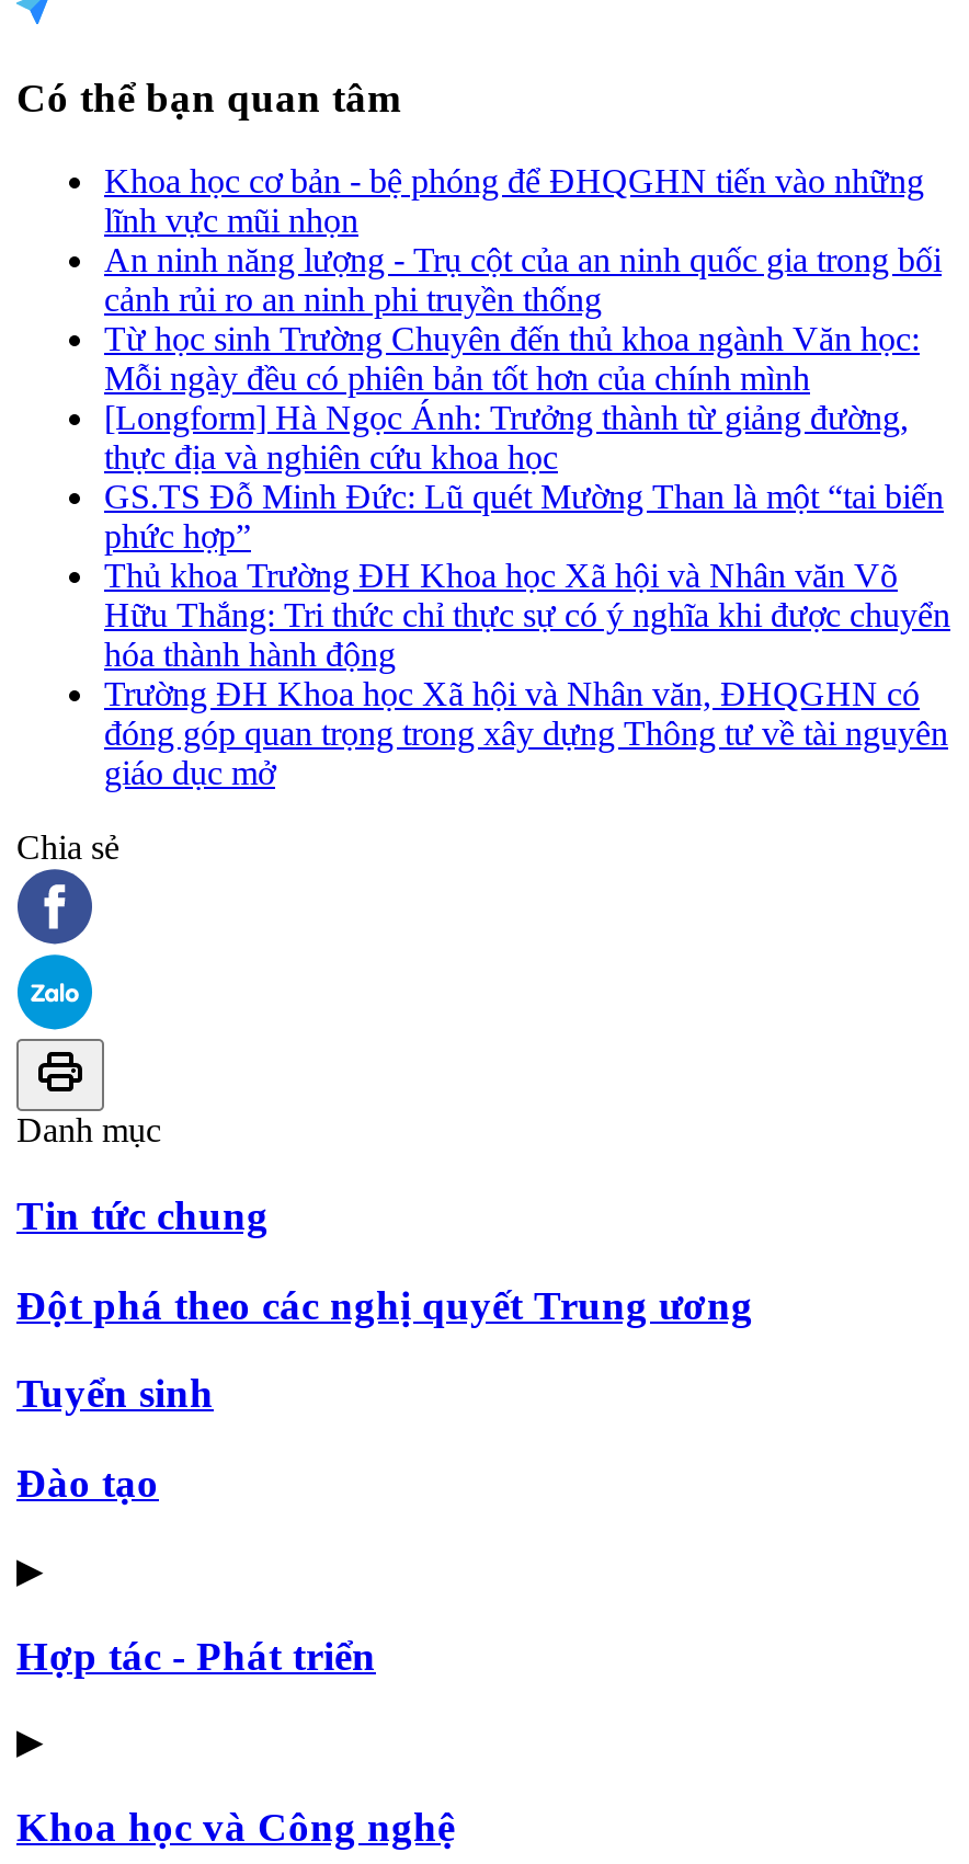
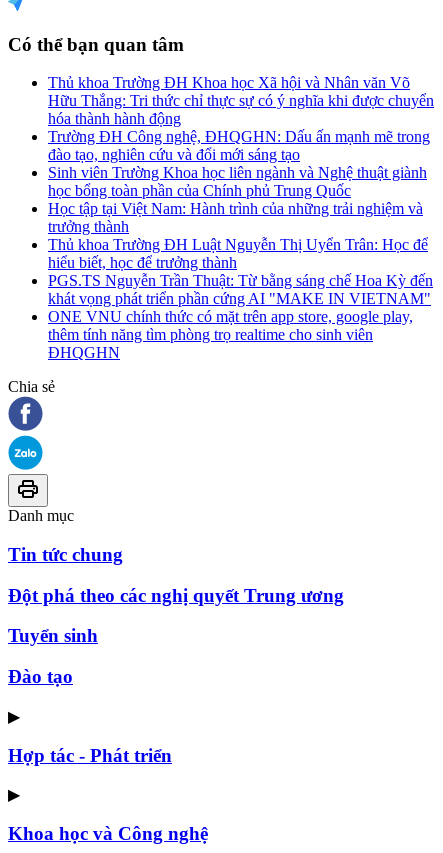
- Khoa học cơ bản - bệ phóng để ĐHQGHN tiến vào những
- lĩnh vực mũi nhọn
- An ninh năng lượng - Trụ cột của an ninh quốc gia trong bối
- cảnh rủi ro an ninh phi truyền thống
- Từ học sinh Trường Chuyên đến thủ khoa ngành Văn học:
- Mỗi ngày đều có phiên bản tốt hơn của chính mình
- [Longform] Hà Ngọc Ánh: Trưởng thành từ giảng đường,
- thực địa và nghiên cứu khoa học
- GS.TS Đỗ Minh Đức: Lũ quét Mường Than là một “tai biến
- phức hợp”

moved up: Thủ khoa Trường ĐH Khoa học Xã hội và Nhân văn Võ | Hữu Thắng: Tri thức chỉ thực sự có ý nghĩa khi được chuyển | hóa thành hành động

- Trường ĐH Khoa học Xã hội và Nhân văn, ĐHQGHN có
- đóng góp quan trọng trong xây dựng Thông tư về tài nguyên
- giáo dục mở
+ Trường ĐH Công nghệ, ĐHQGHN: Dấu ấn mạnh mẽ trong
+ đào tạo, nghiên cứu và đổi mới sáng tạo
+ Sinh viên Trường Khoa học liên ngành và Nghệ thuật giành
+ học bổng toàn phần của Chính phủ Trung Quốc
+ Học tập tại Việt Nam: Hành trình của những trải nghiệm và
+ trưởng thành
+ Thủ khoa Trường ĐH Luật Nguyễn Thị Uyển Trân: Học để
+ hiểu biết, học để trưởng thành
+ PGS.TS Nguyễn Trần Thuật: Từ bằng sáng chế Hoa Kỳ đến
+ khát vọng phát triển phần cứng AI "MAKE IN VIETNAM"
+ ONE VNU chính thức có mặt trên app store, google play,
+ thêm tính năng tìm phòng trọ realtime cho sinh viên
+ ĐHQGHN
